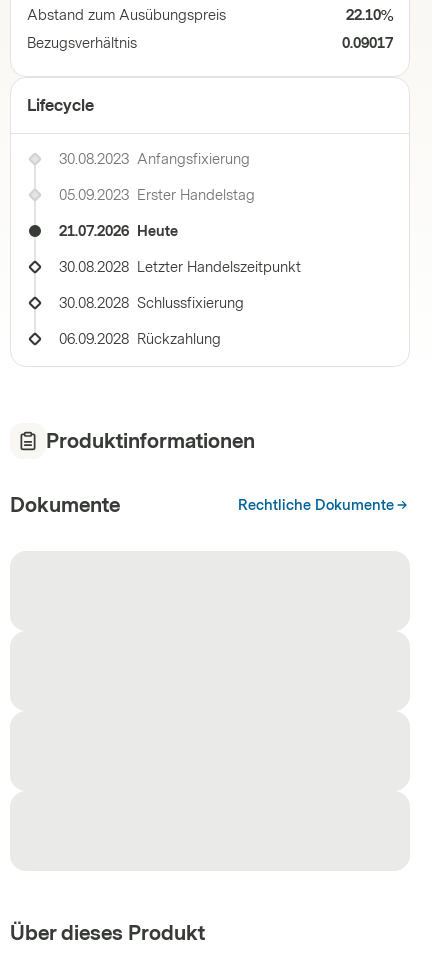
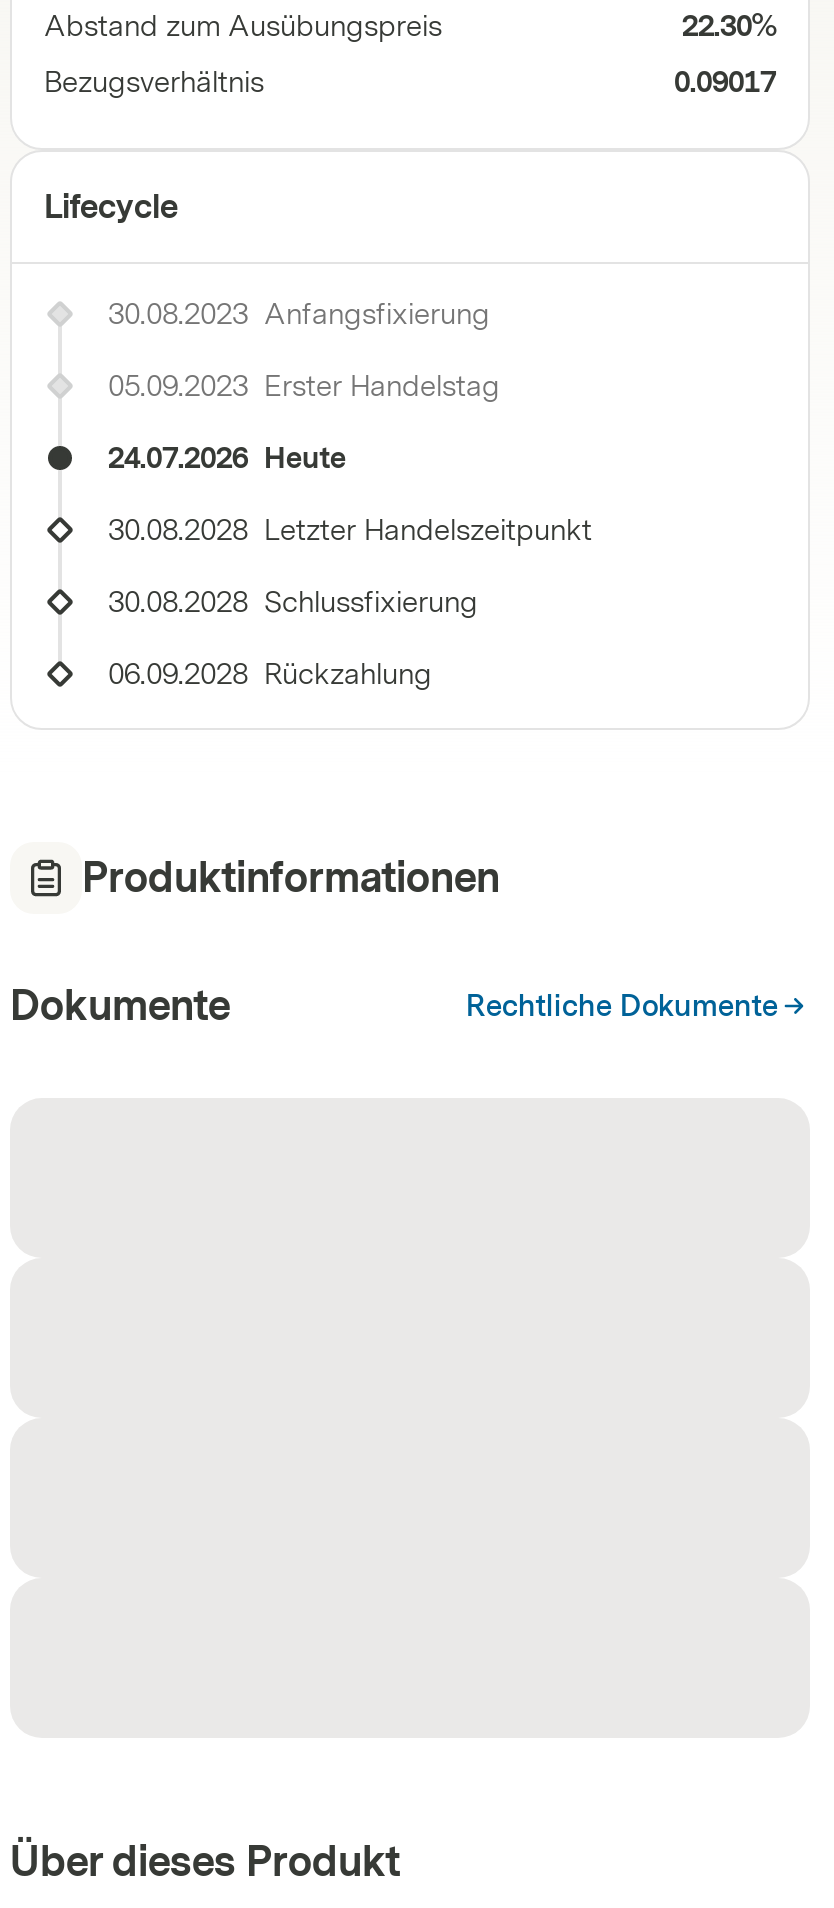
- 22.10%
+ 22.30%

- 21.07.2026 Heute
+ 24.07.2026 Heute
